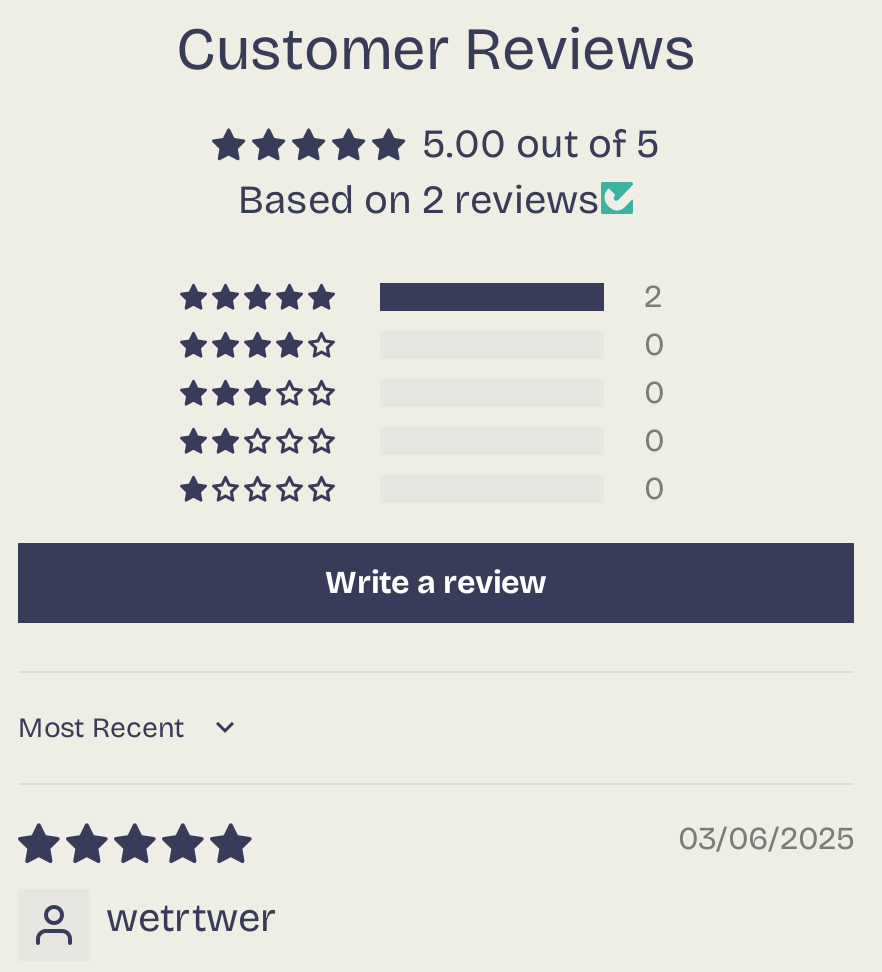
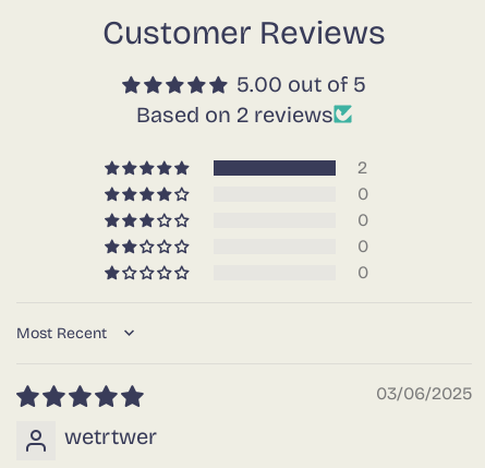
- Write a review
